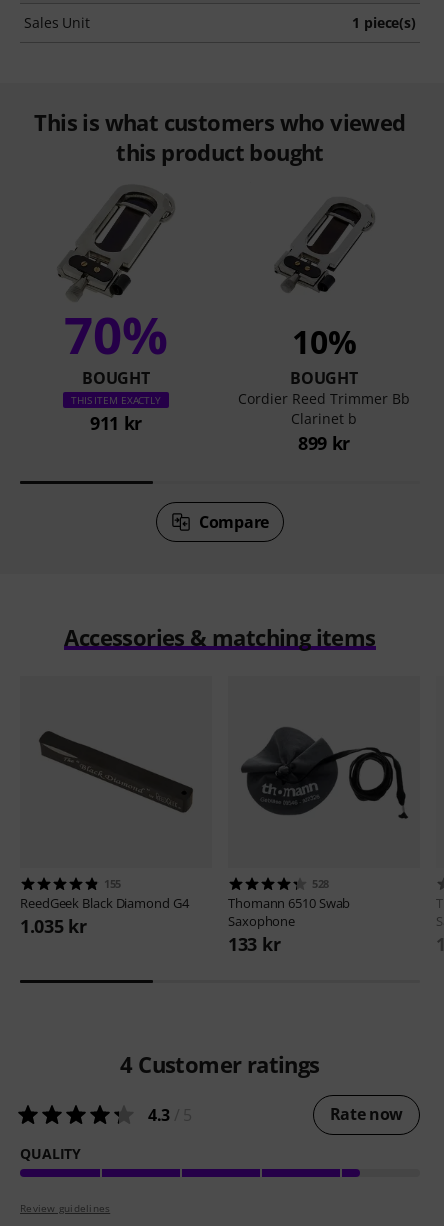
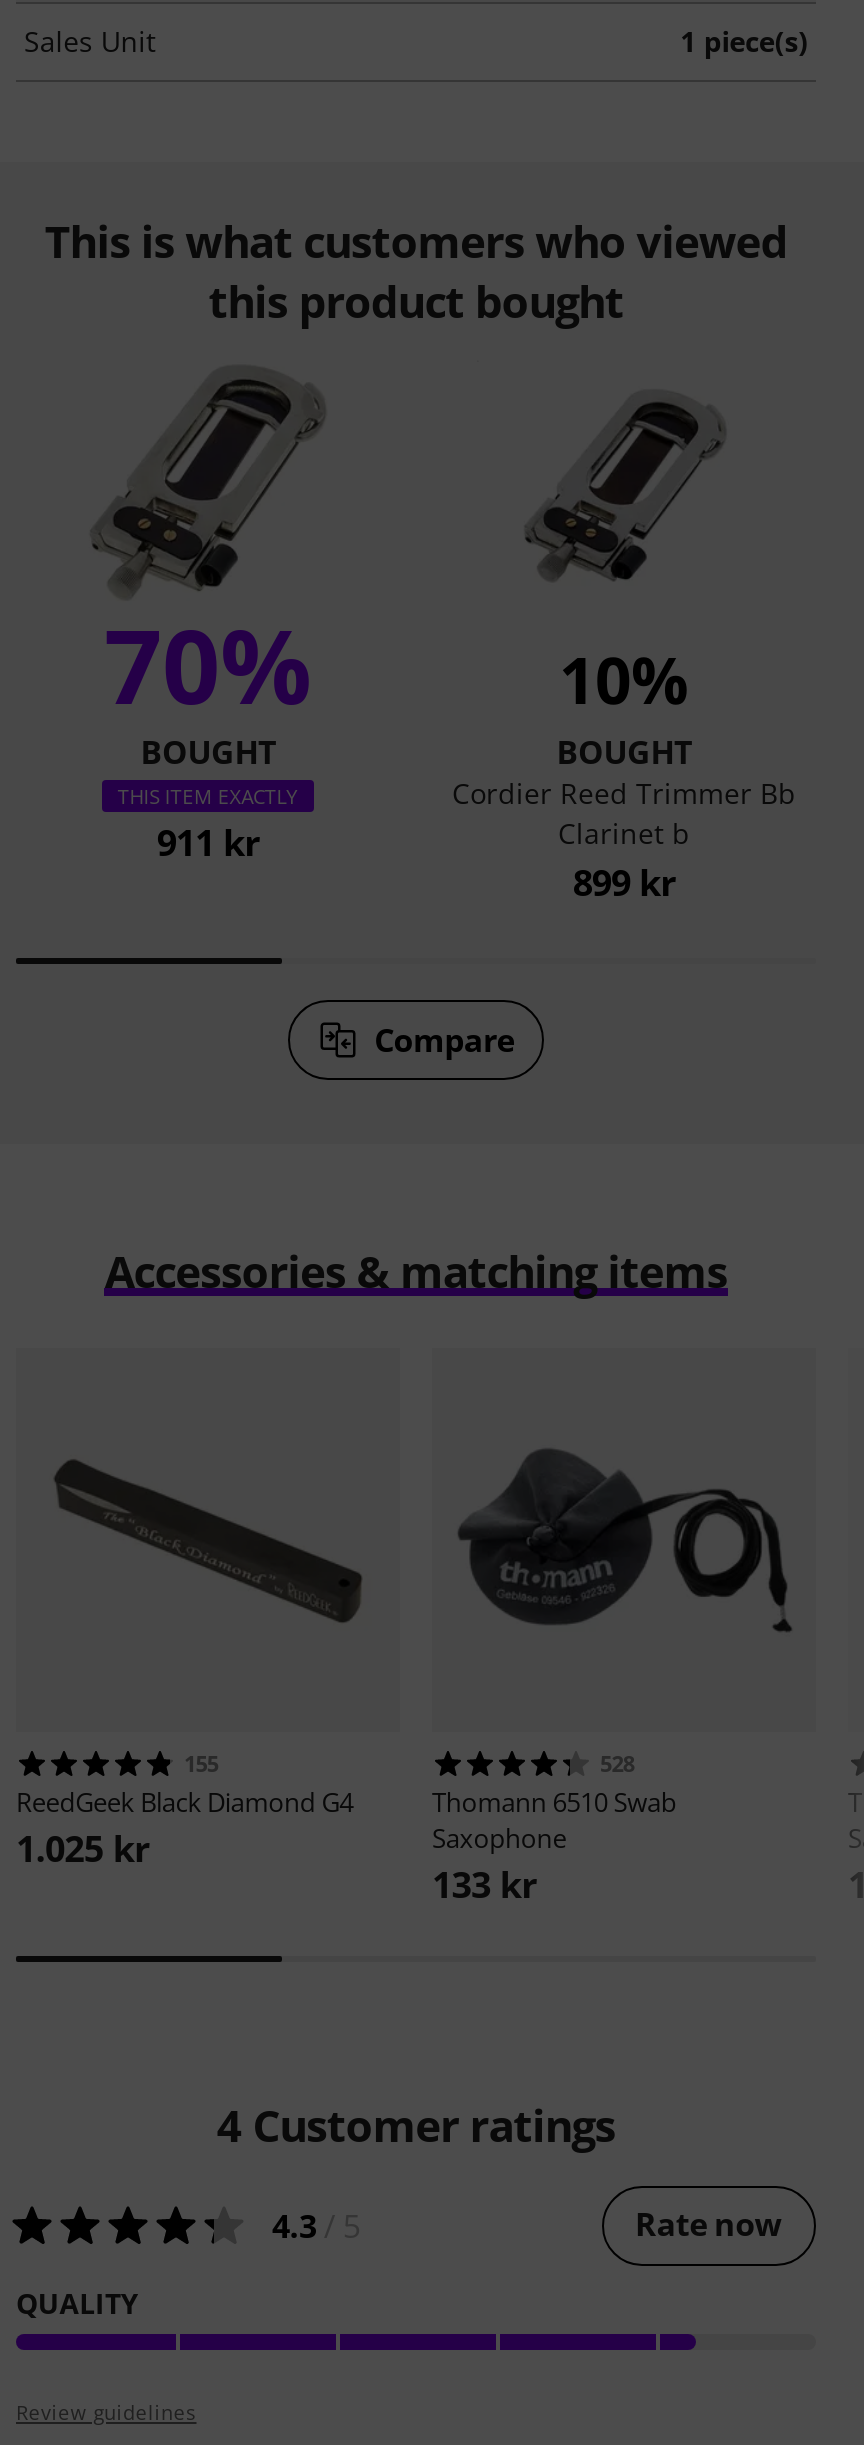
- 1.035 kr
+ 1.025 kr
